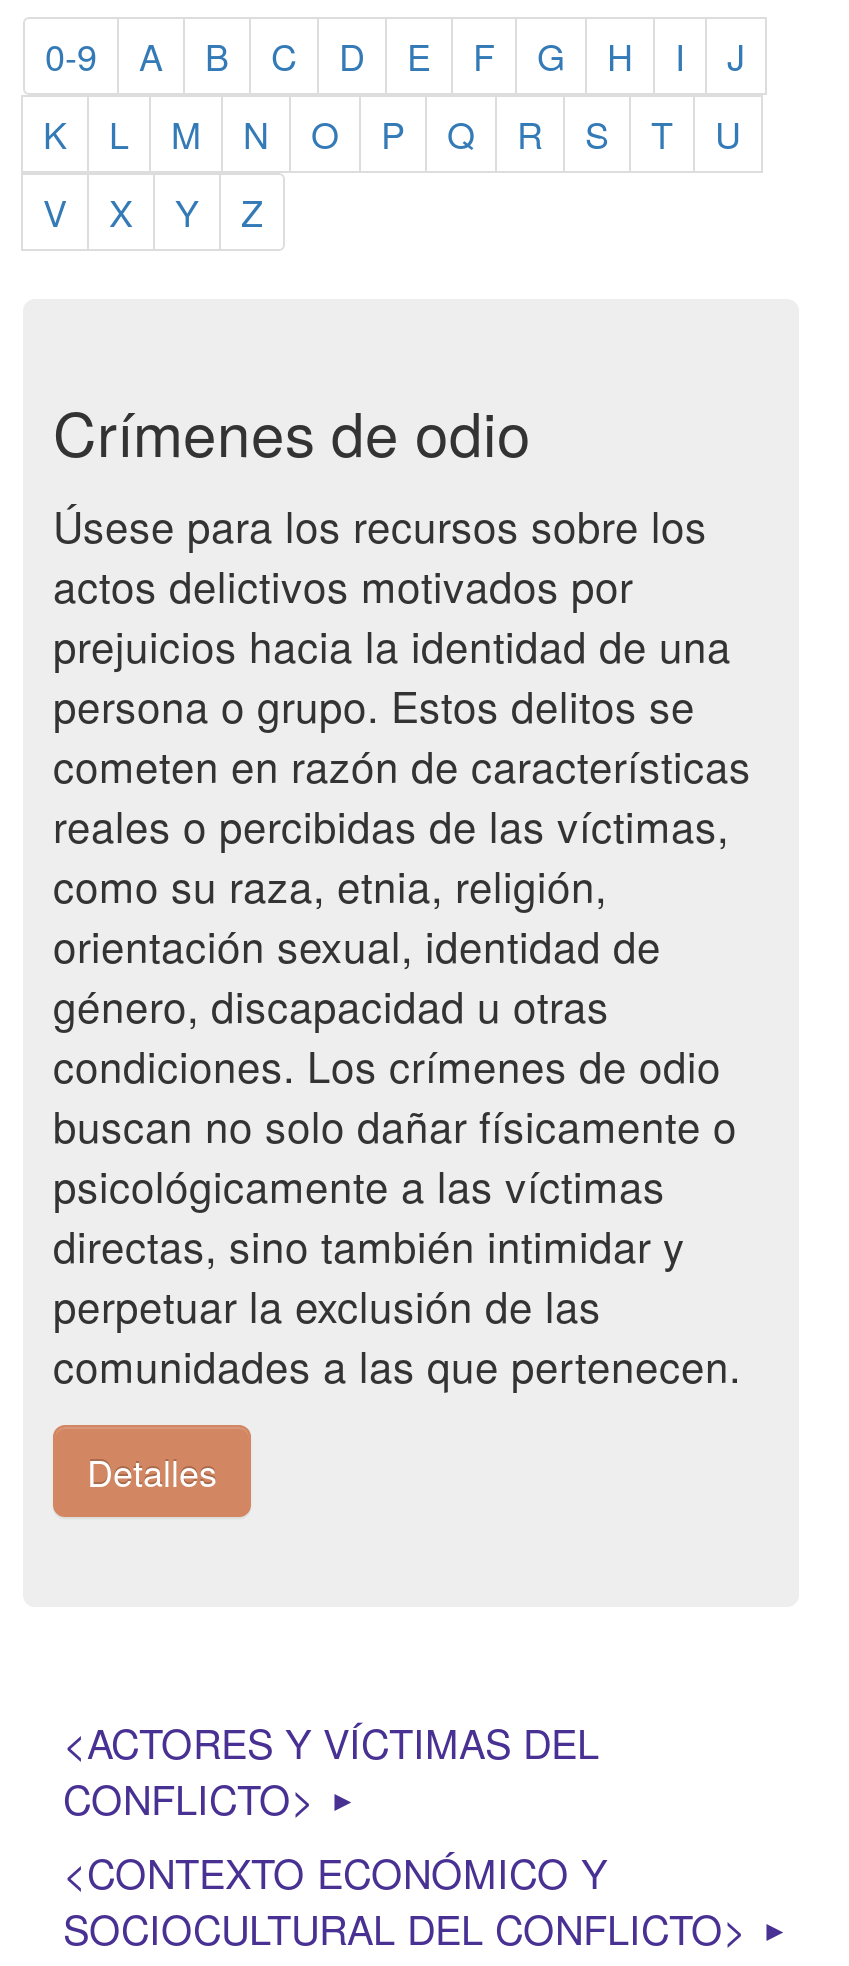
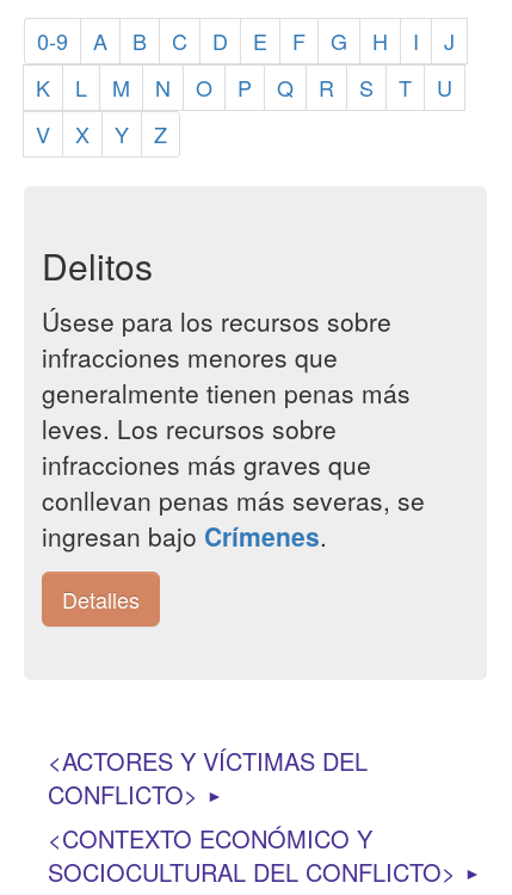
- Crímenes de odio
- Úsese para los recursos sobre los
- actos delictivos motivados por
- prejuicios hacia la identidad de una
- persona o grupo. Estos delitos se
- cometen en razón de características
- reales o percibidas de las víctimas,
- como su raza, etnia, religión,
- orientación sexual, identidad de
- género, discapacidad u otras
- condiciones. Los crímenes de odio
- buscan no solo dañar físicamente o
- psicológicamente a las víctimas
- directas, sino también intimidar y
- perpetuar la exclusión de las
- comunidades a las que pertenecen.
+ Delitos
+ Úsese para los recursos sobre
+ infracciones menores que
+ generalmente tienen penas más
+ leves. Los recursos sobre
+ infracciones más graves que
+ conllevan penas más severas, se
+ ingresan bajo Crímenes.
